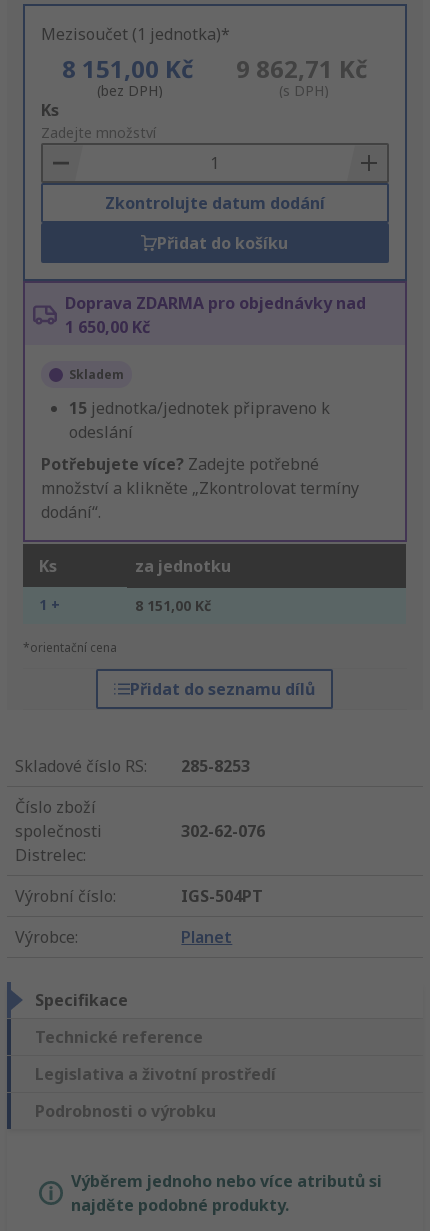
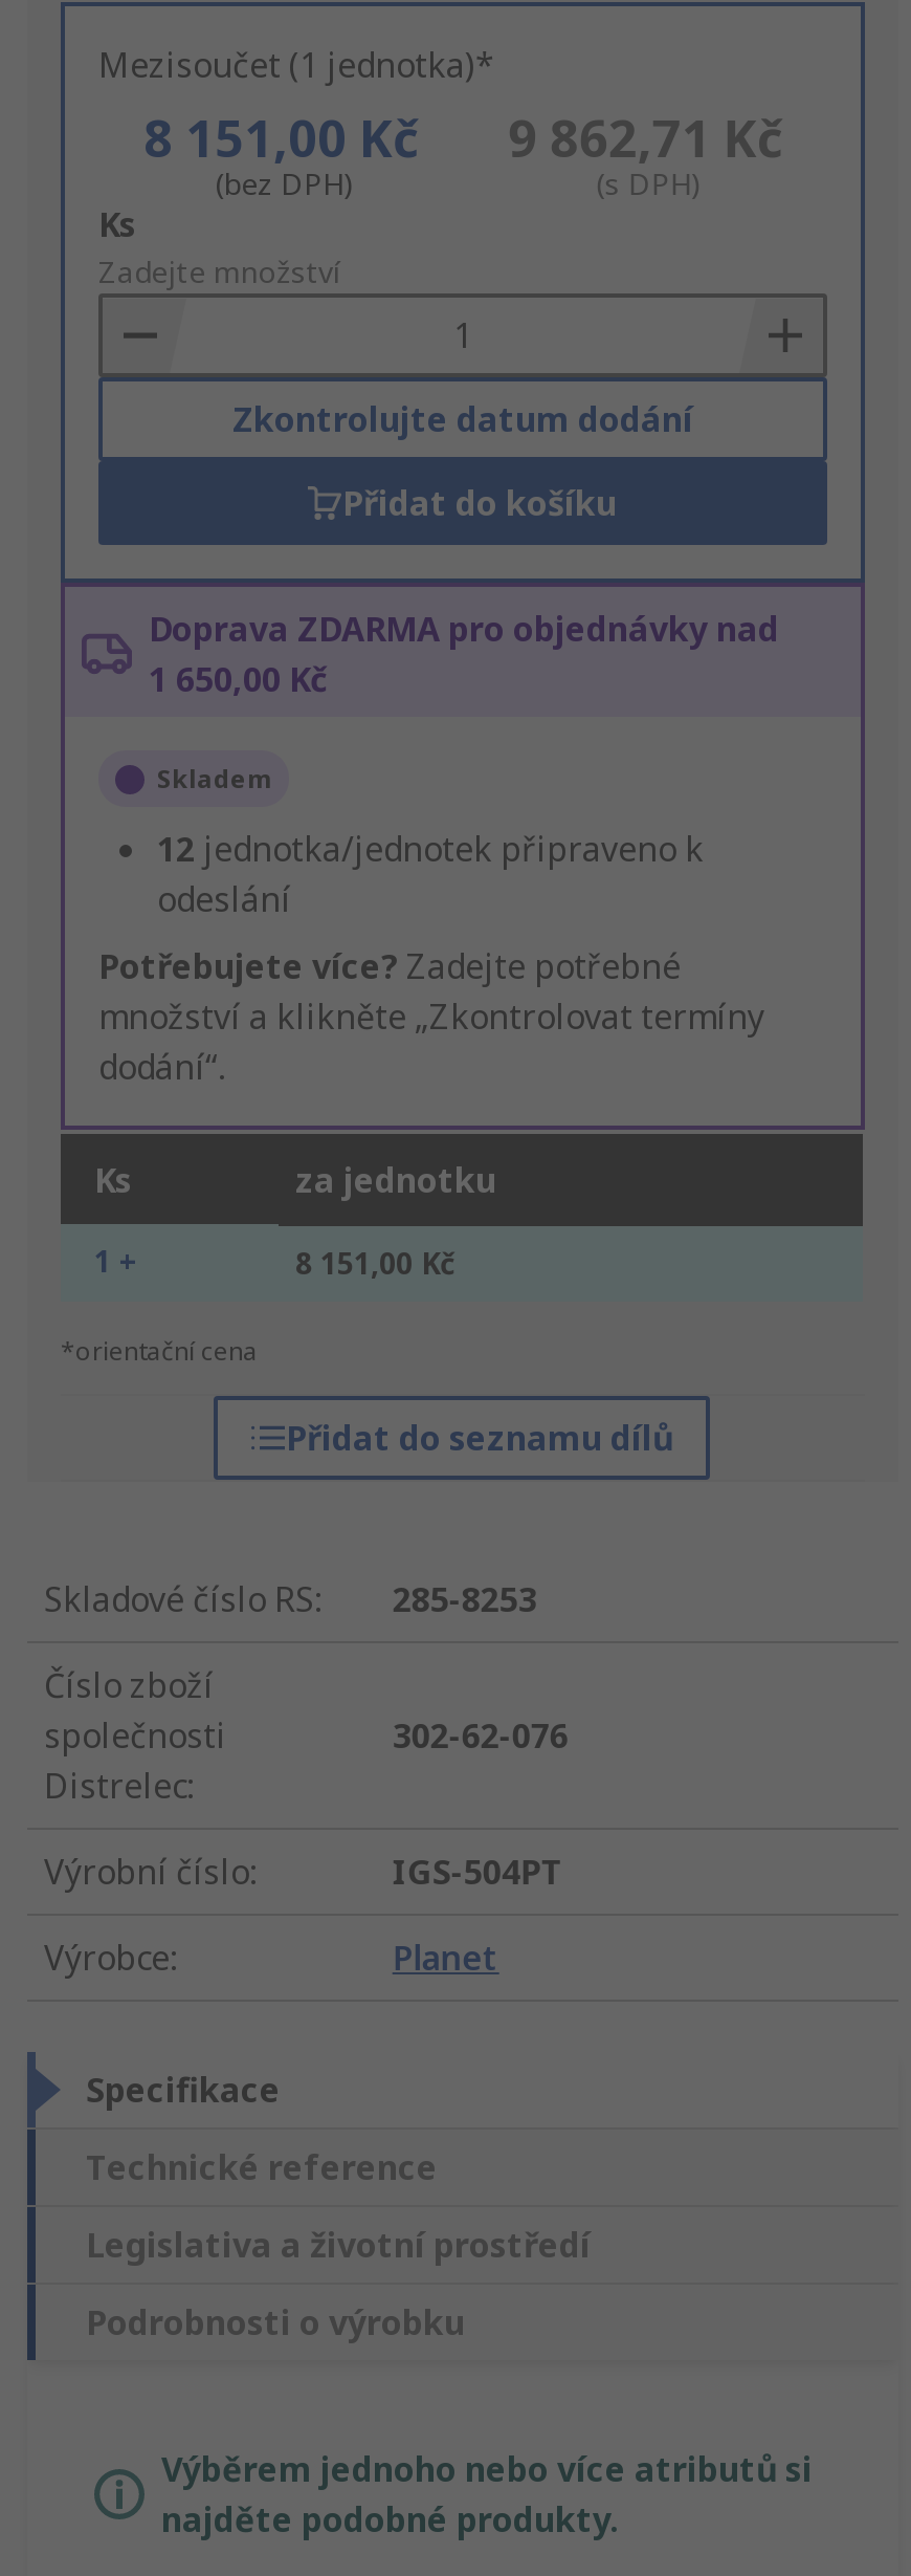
- 15 jednotka/jednotek připraveno k
+ 12 jednotka/jednotek připraveno k
